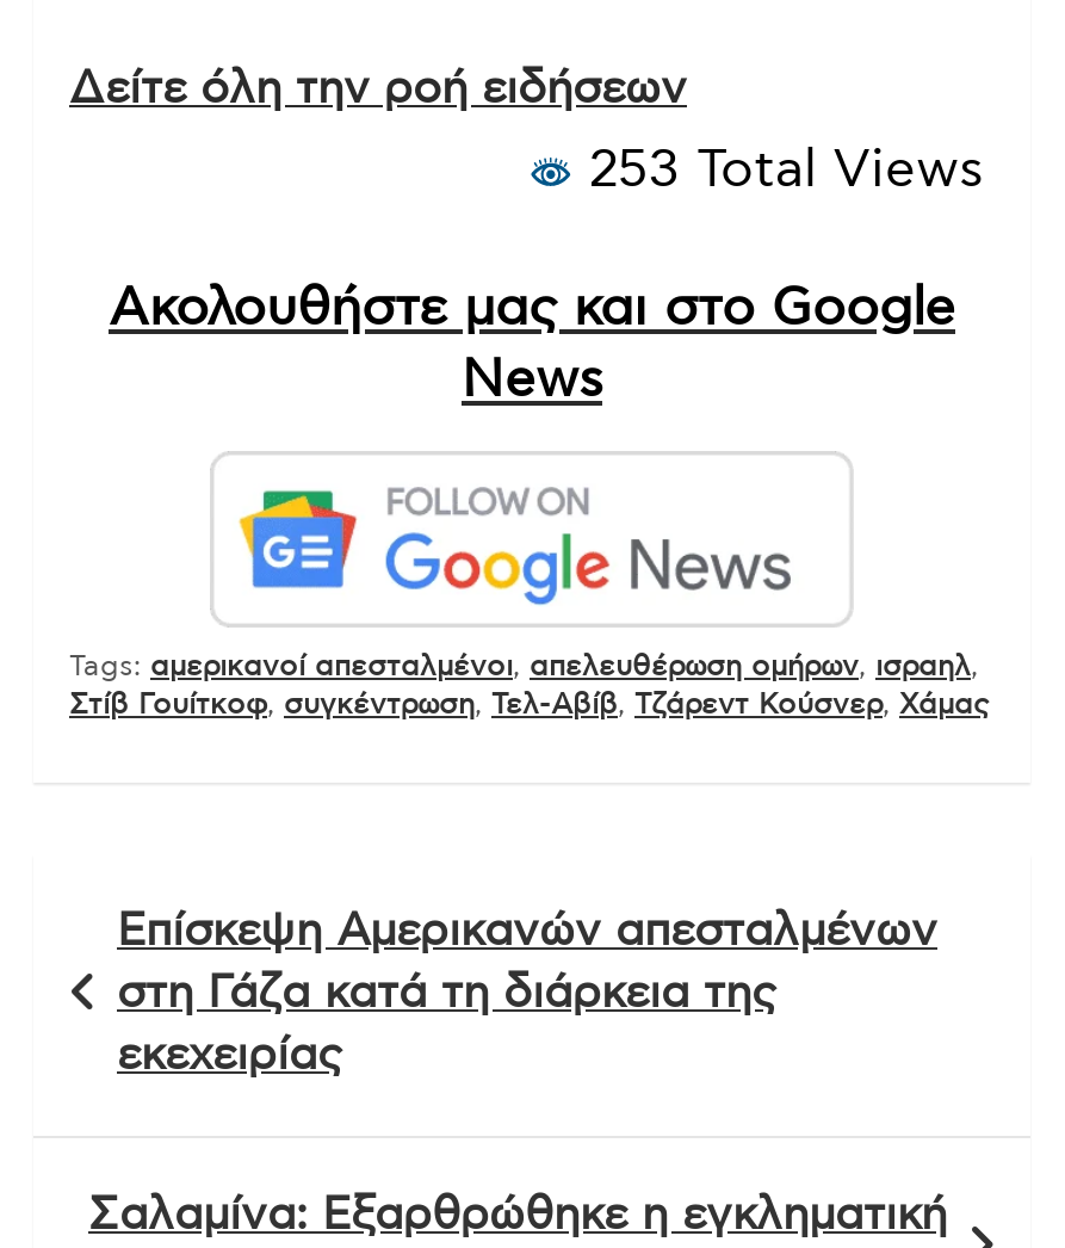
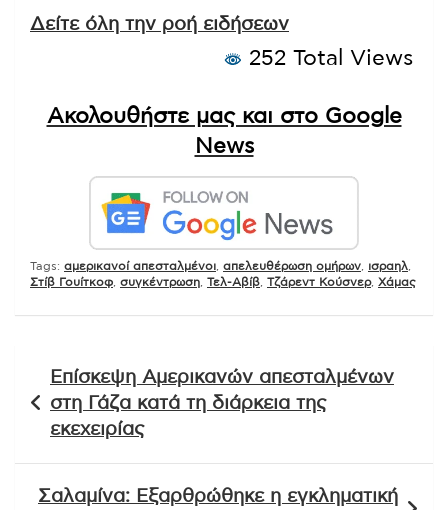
- 253 Total Views
+ 252 Total Views
